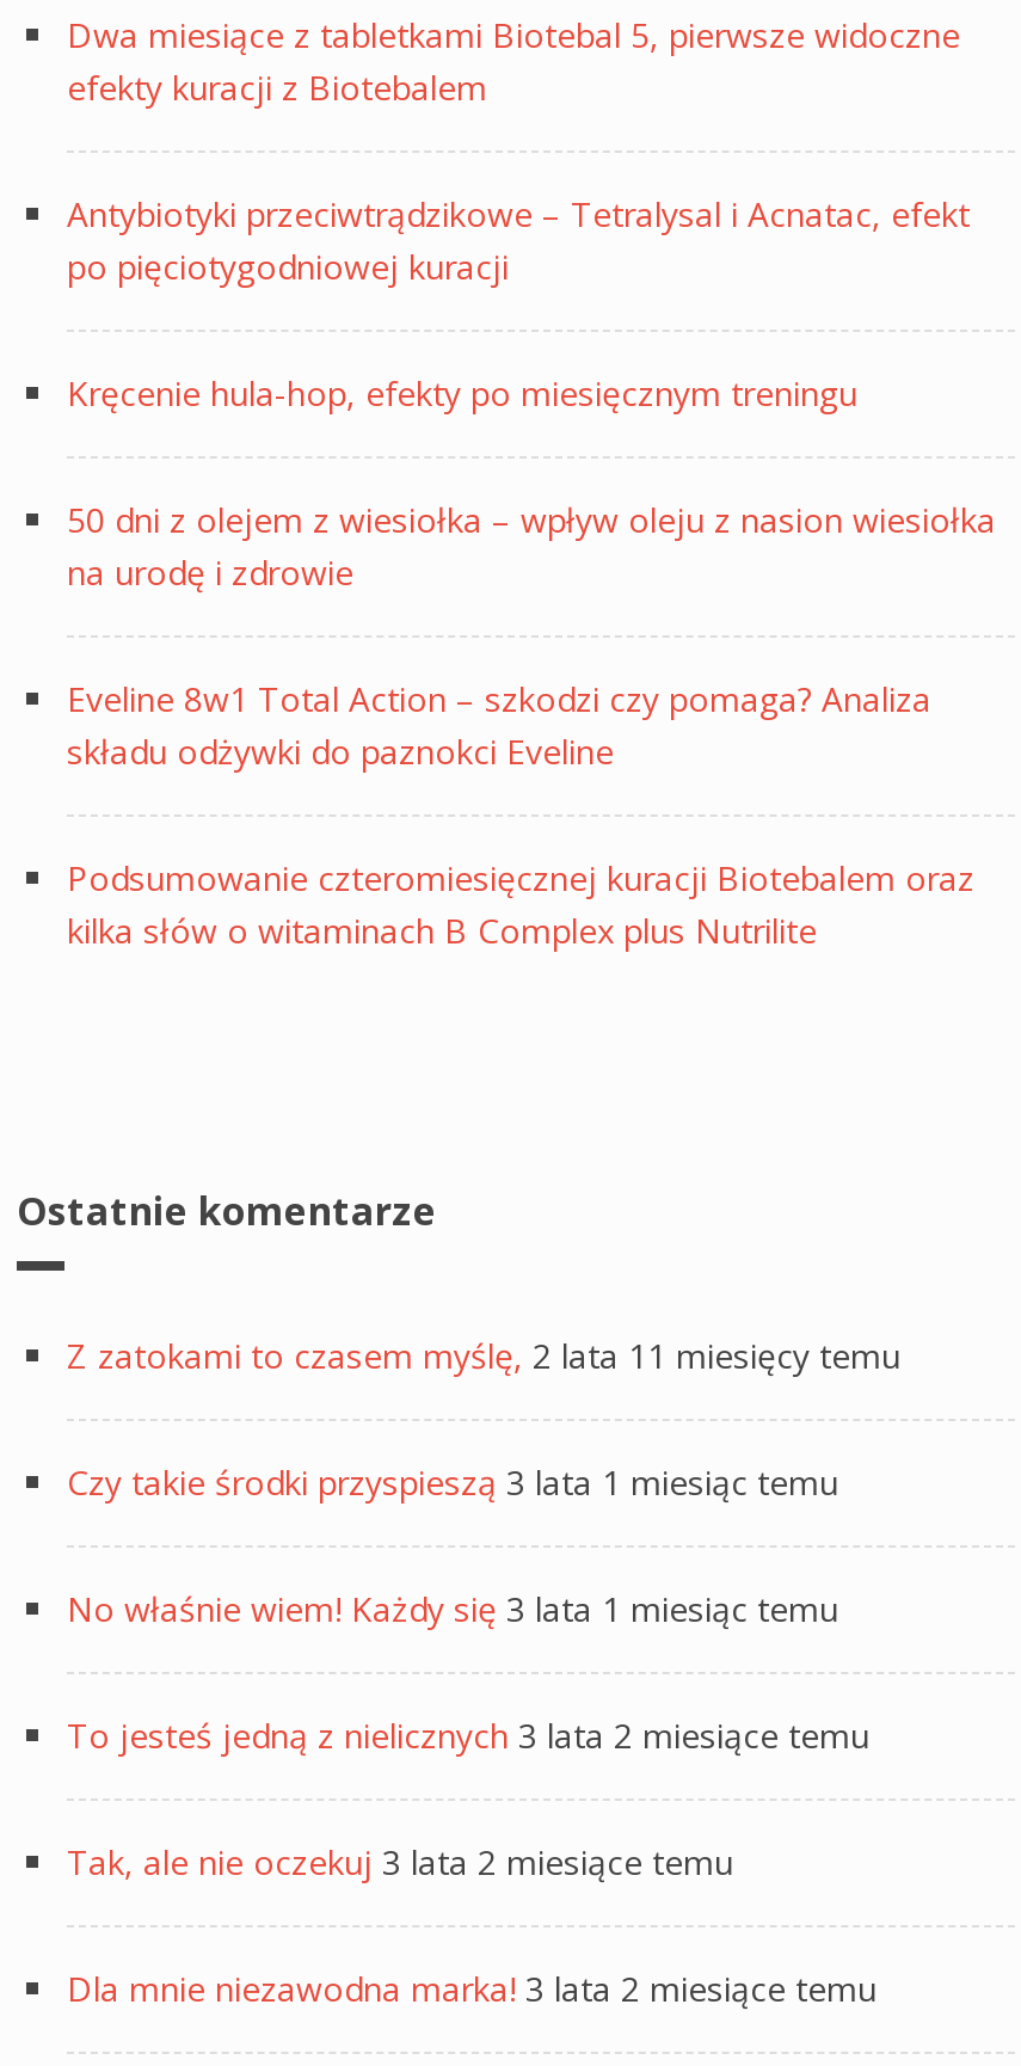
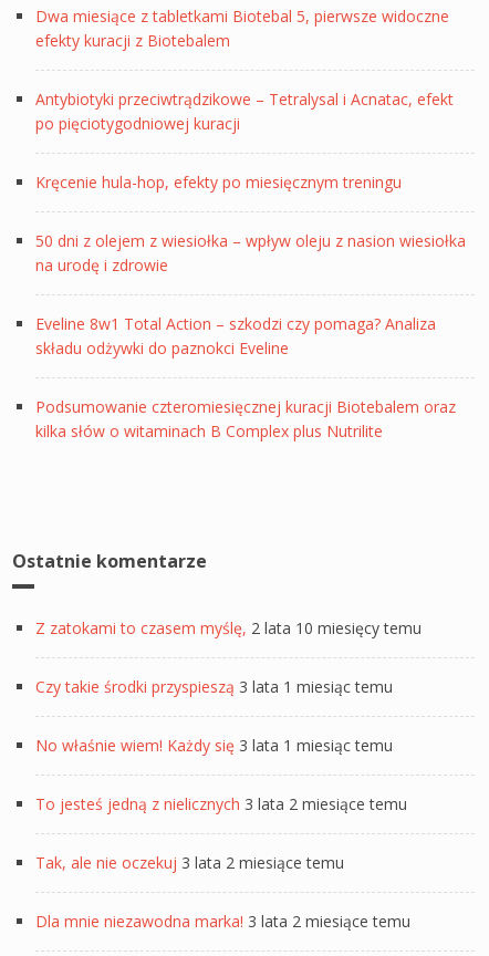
- Z zatokami to czasem myślę, 2 lata 11 miesięcy temu
+ Z zatokami to czasem myślę, 2 lata 10 miesięcy temu
